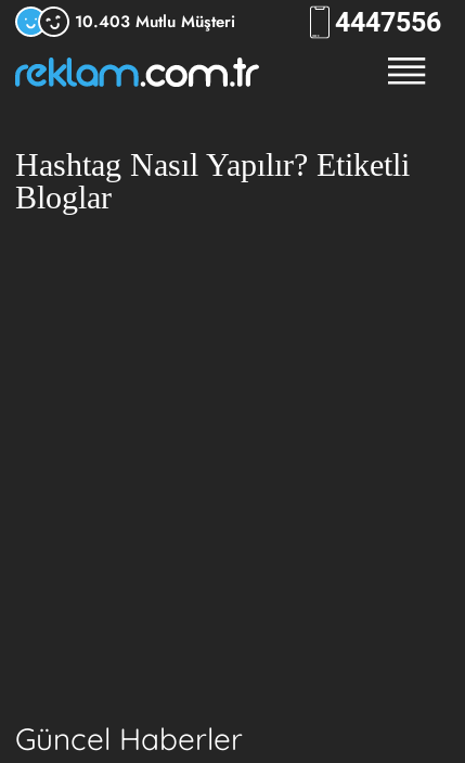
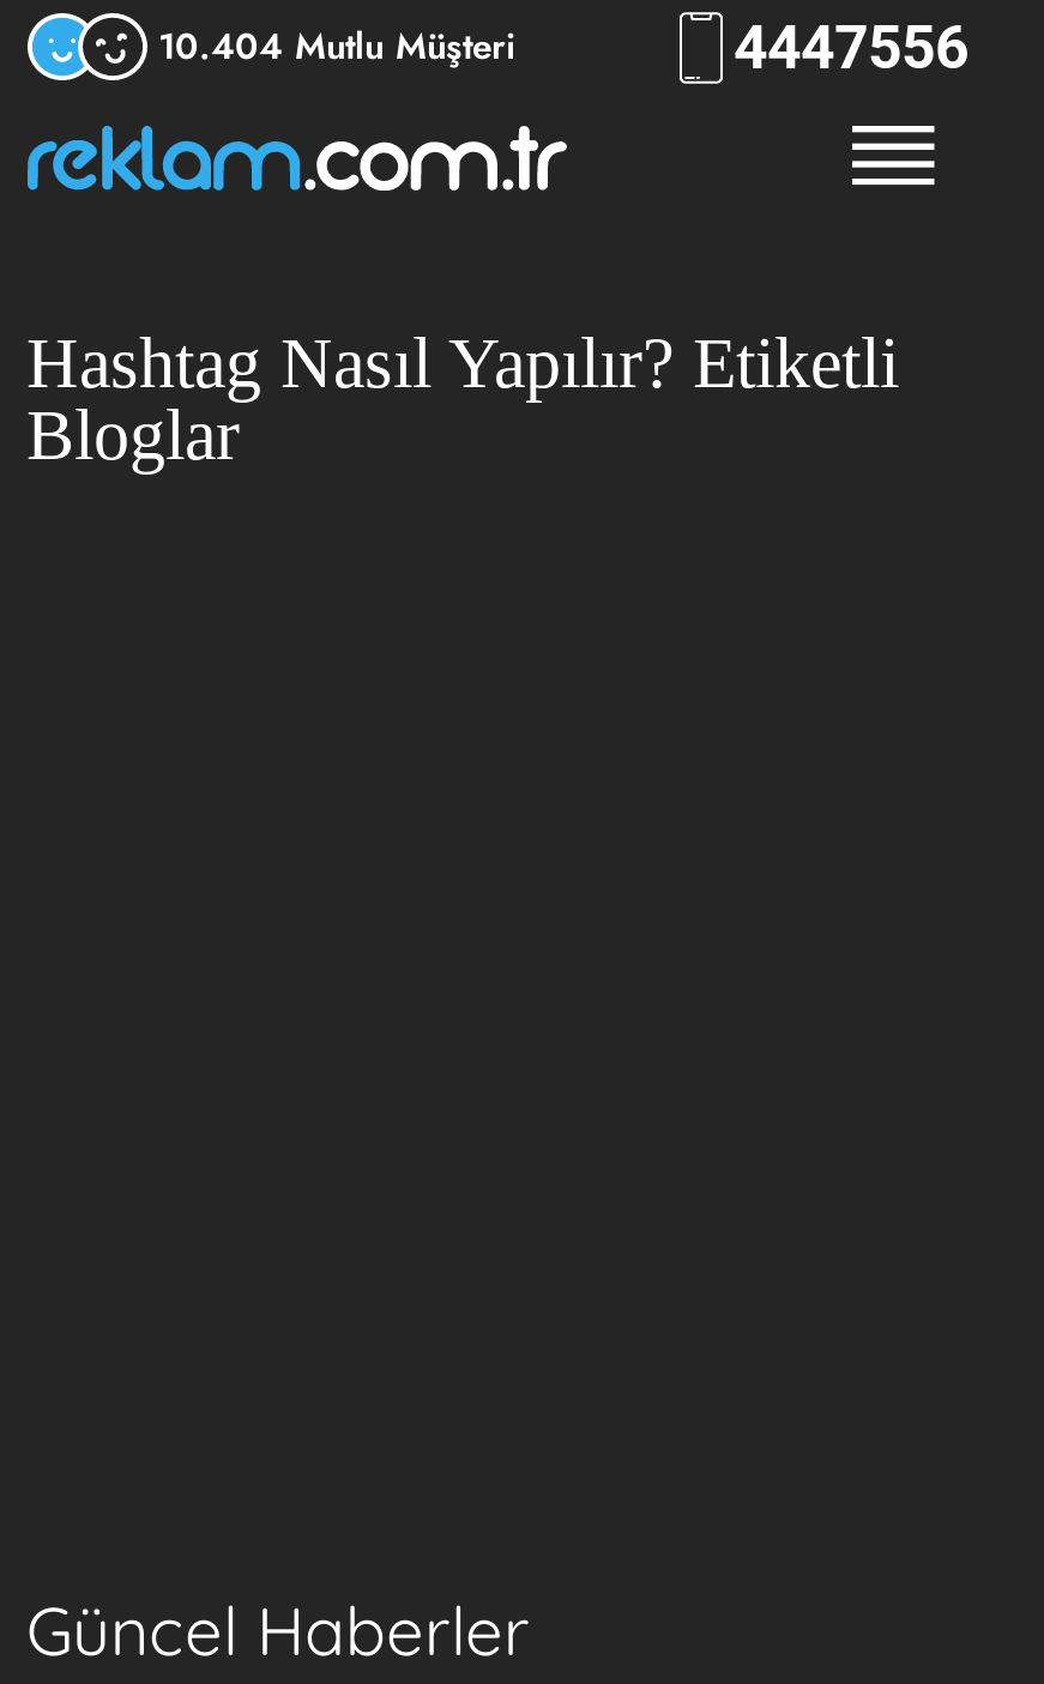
- 10.403 Mutlu Müşteri
+ 10.404 Mutlu Müşteri
